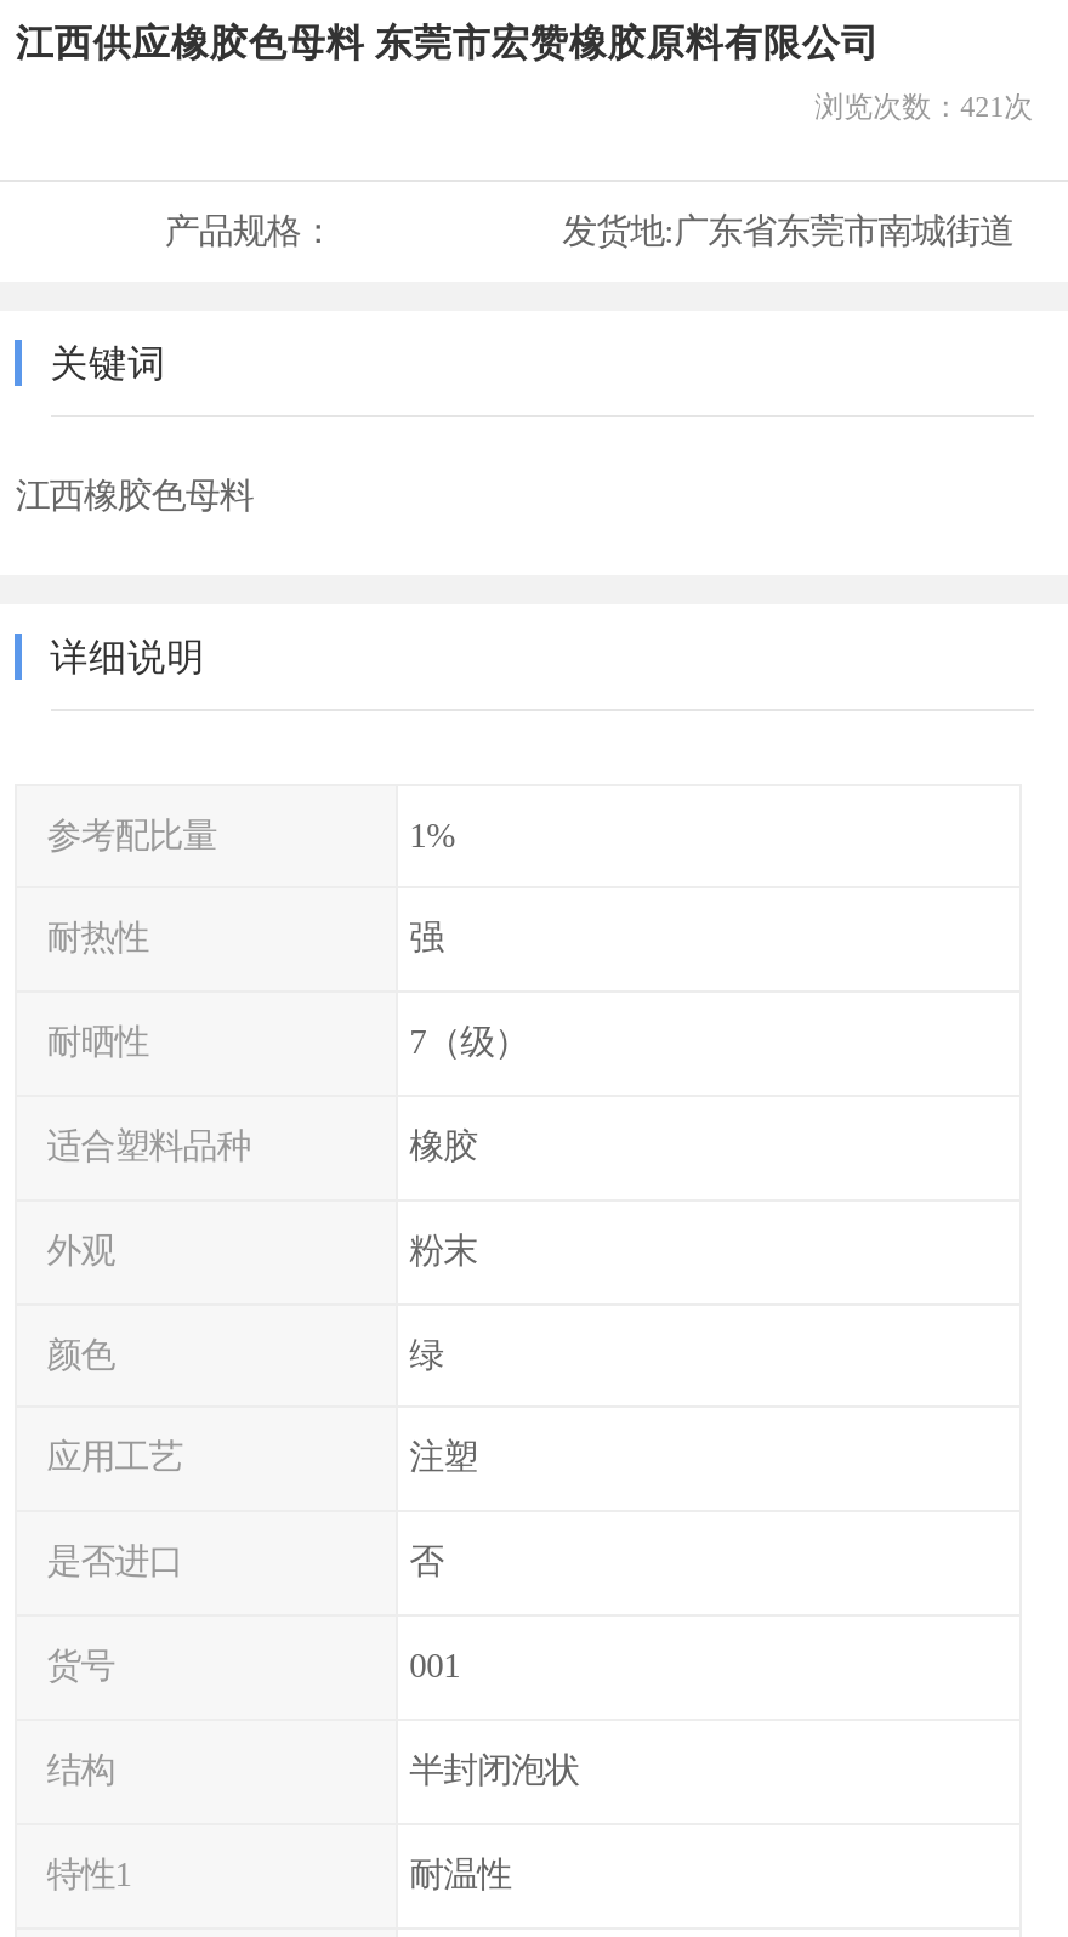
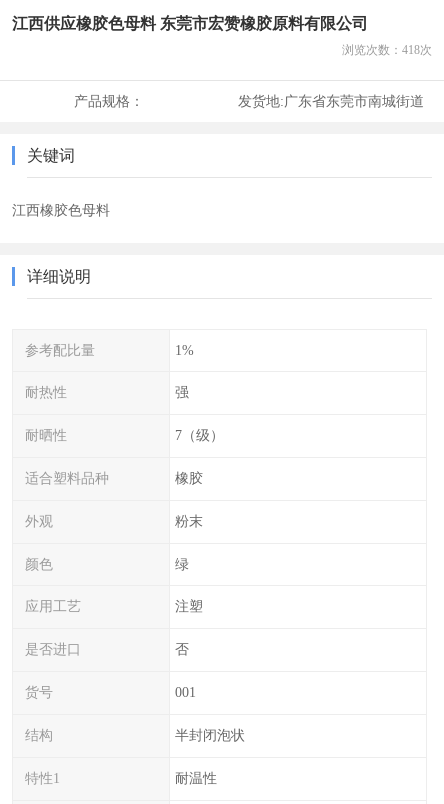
- 浏览次数：421次
+ 浏览次数：418次
